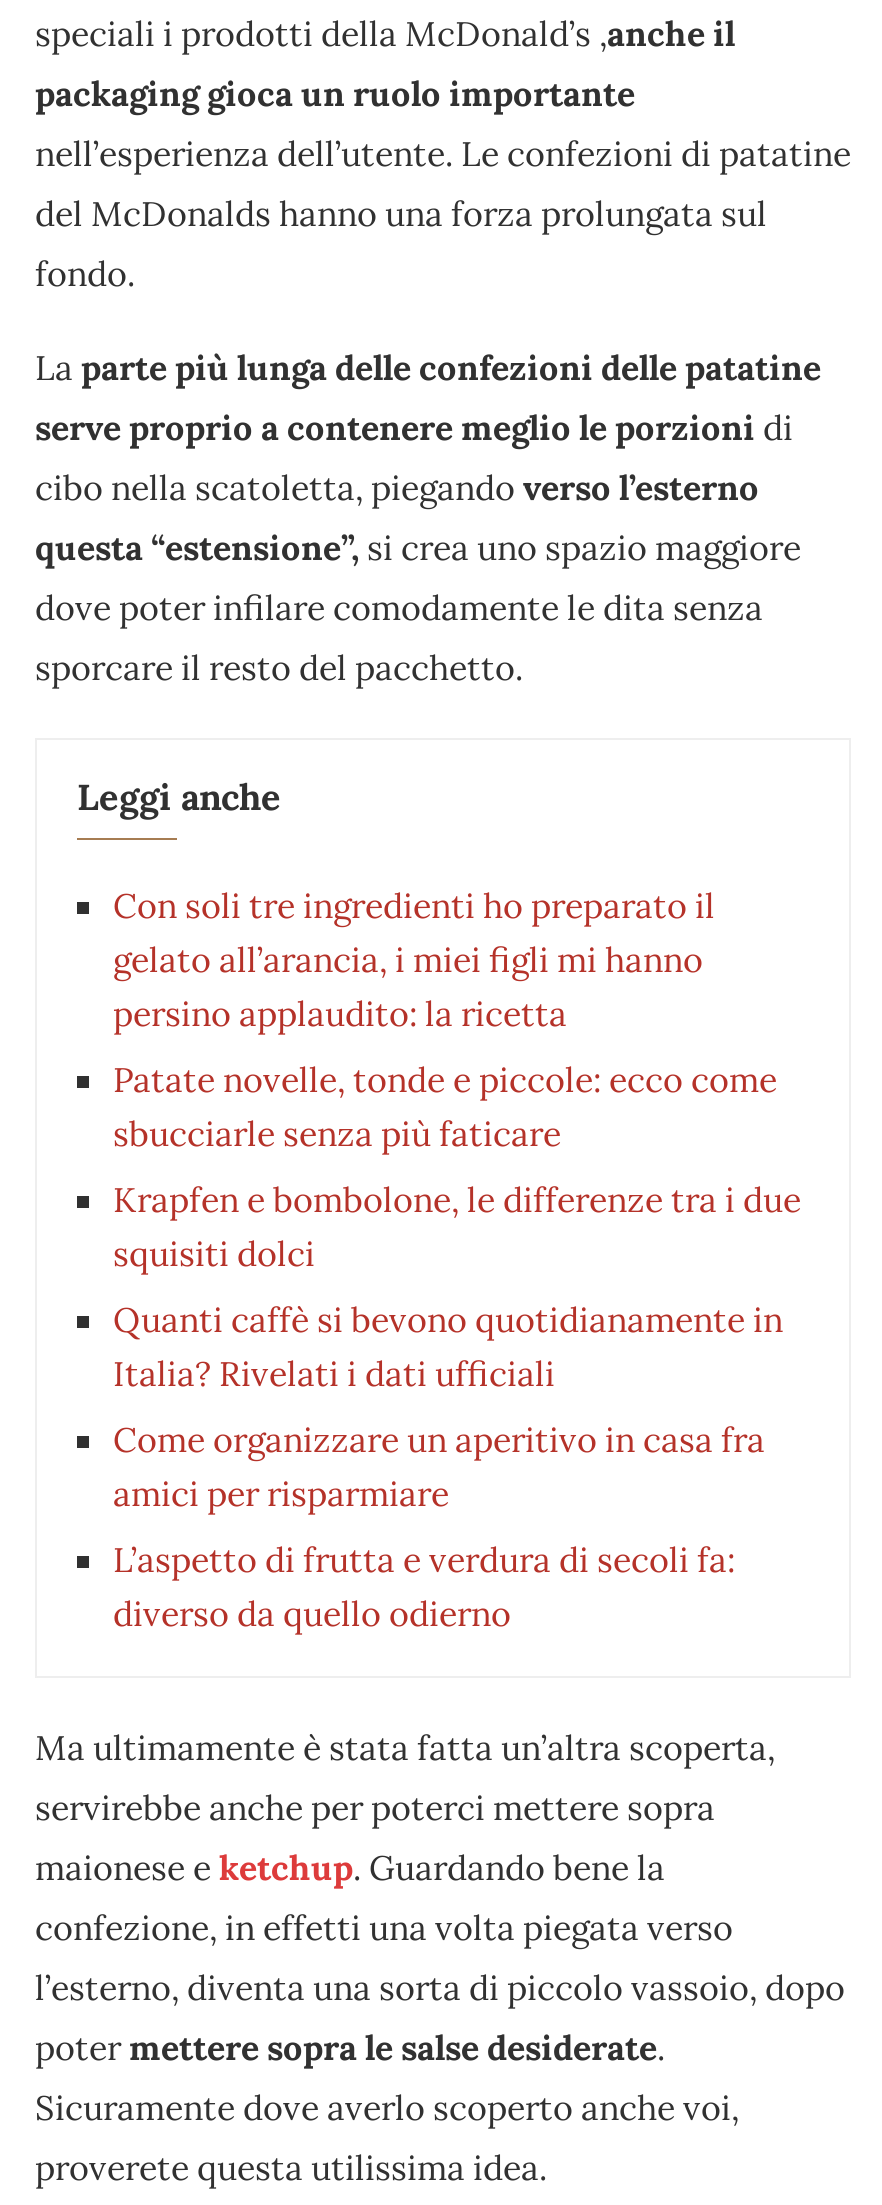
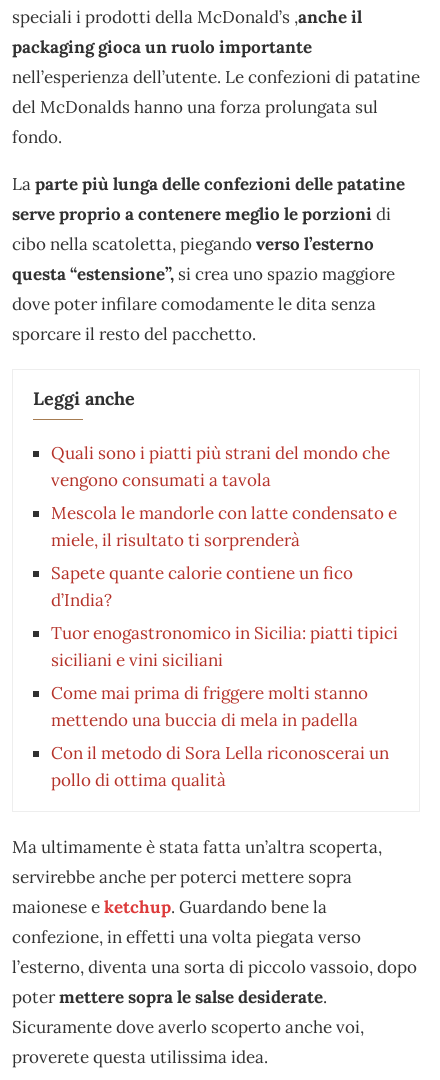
- Con soli tre ingredienti ho preparato il
- gelato all’arancia, i miei figli mi hanno
- persino applaudito: la ricetta
+ Quali sono i piatti più strani del mondo che
+ vengono consumati a tavola

- Patate novelle, tonde e piccole: ecco come
- sbucciarle senza più faticare
+ Mescola le mandorle con latte condensato e
+ miele, il risultato ti sorprenderà

- Krapfen e bombolone, le differenze tra i due
- squisiti dolci
+ Sapete quante calorie contiene un fico
+ d’India?

- Quanti caffè si bevono quotidianamente in
- Italia? Rivelati i dati ufficiali
+ Tuor enogastronomico in Sicilia: piatti tipici
+ siciliani e vini siciliani

- Come organizzare un aperitivo in casa fra
- amici per risparmiare
+ Come mai prima di friggere molti stanno
+ mettendo una buccia di mela in padella

- L’aspetto di frutta e verdura di secoli fa:
- diverso da quello odierno
+ Con il metodo di Sora Lella riconoscerai un
+ pollo di ottima qualità
